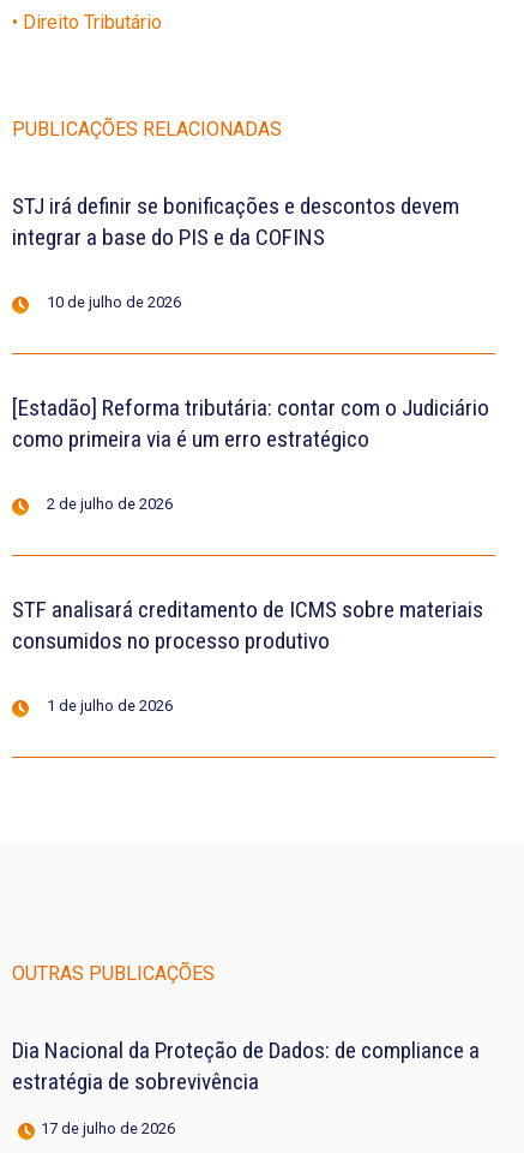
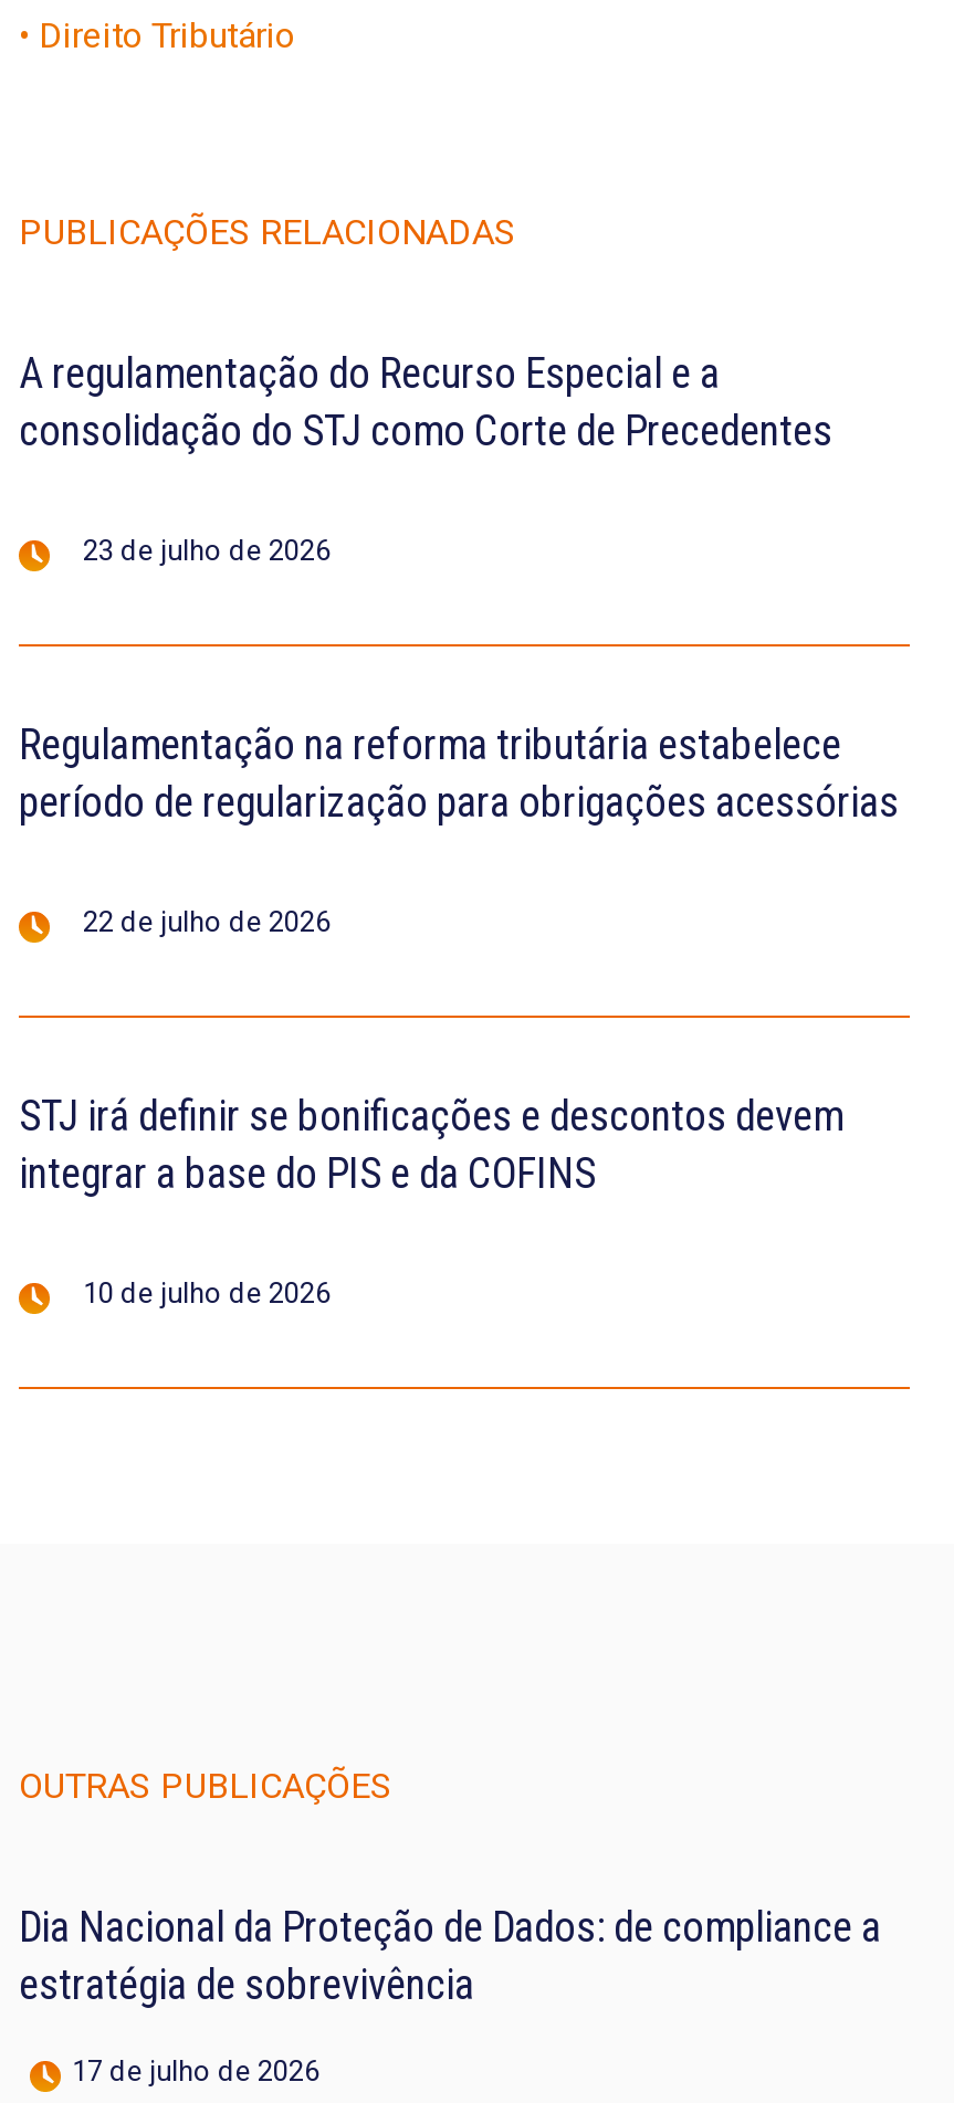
+ A regulamentação do Recurso Especial e a
+ consolidação do STJ como Corte de Precedentes
+ 23 de julho de 2026

+ Regulamentação na reforma tributária estabelece
+ período de regularização para obrigações acessórias
+ 22 de julho de 2026

moved down: STJ irá definir se bonificações e descontos devem | integrar a base do PIS e da COFINS | 10 de julho de 2026

- [Estadão] Reforma tributária: contar com o Judiciário
- como primeira via é um erro estratégico
- 2 de julho de 2026

- STF analisará creditamento de ICMS sobre materiais
- consumidos no processo produtivo
- 1 de julho de 2026
